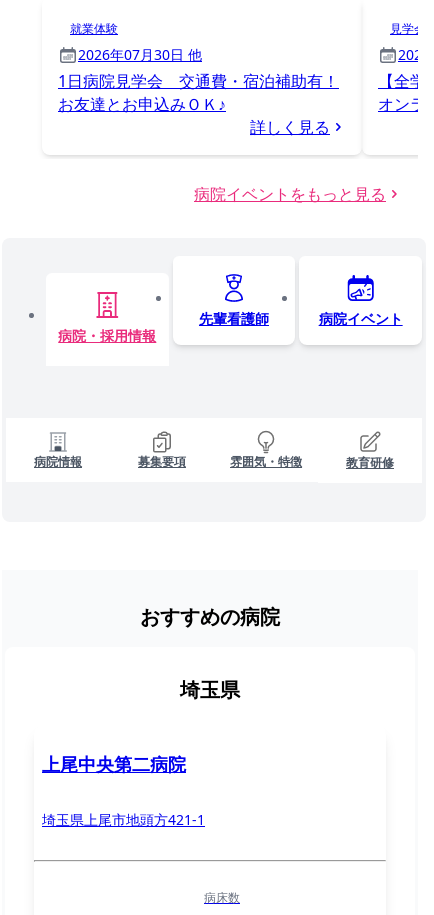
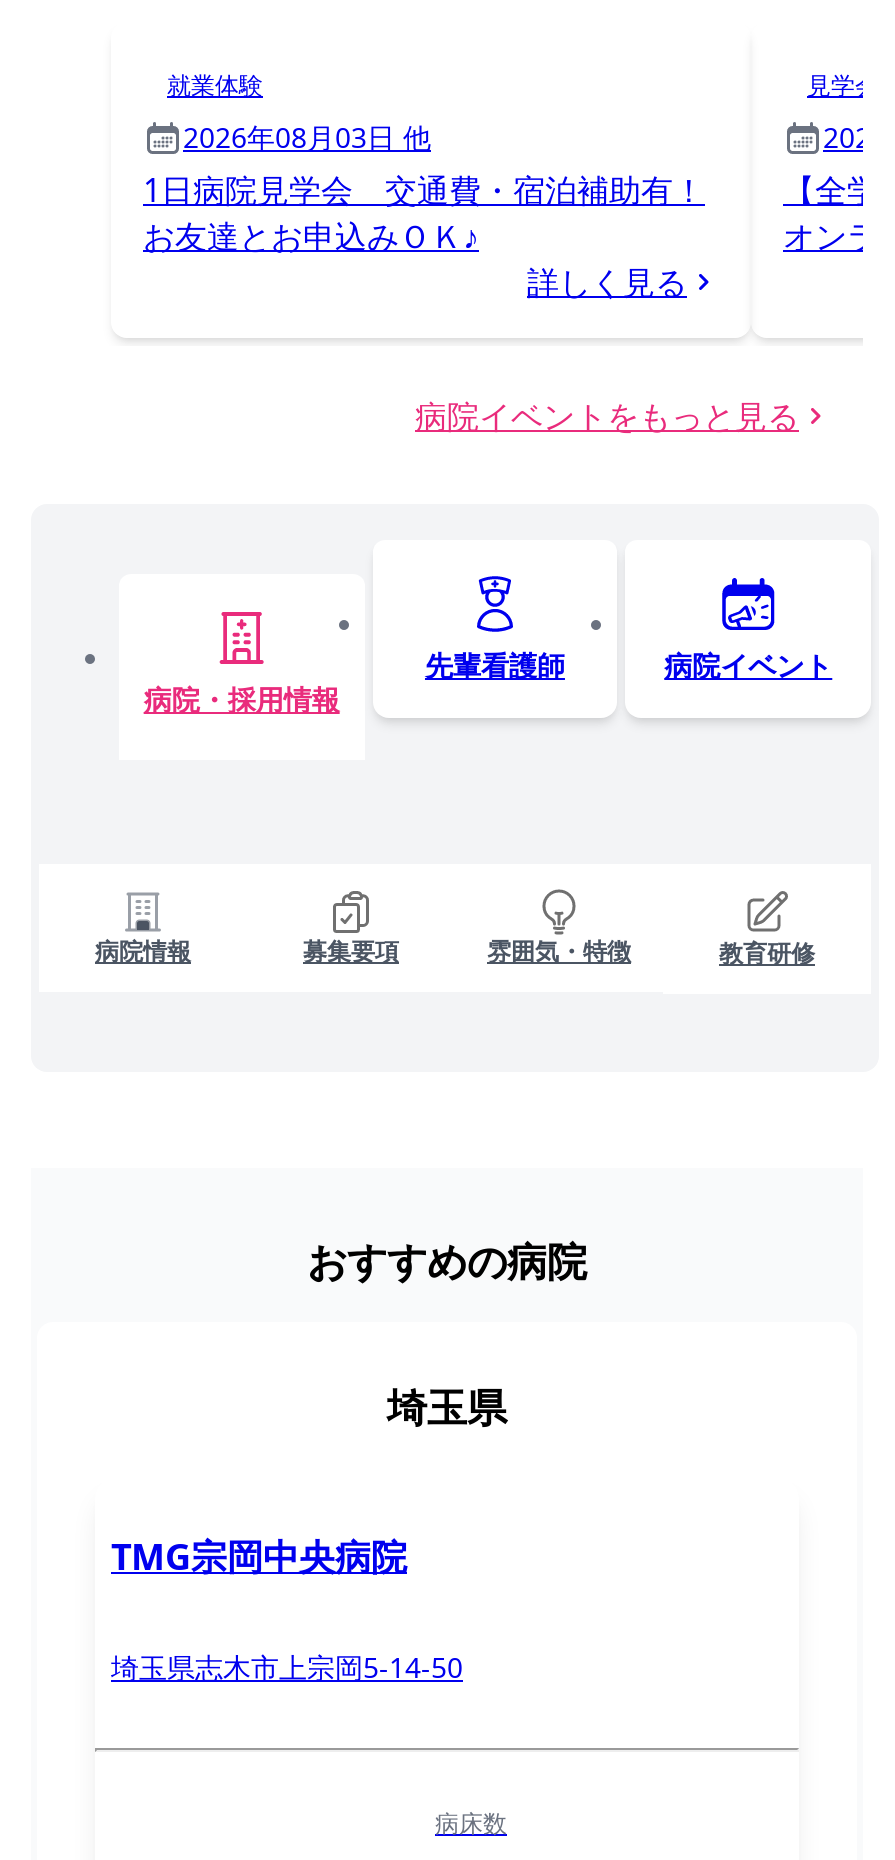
- 2026年07月30日 他
+ 2026年08月03日 他

- 上尾中央第二病院
+ TMG宗岡中央病院

- 埼玉県上尾市地頭方421-1
+ 埼玉県志木市上宗岡5-14-50
